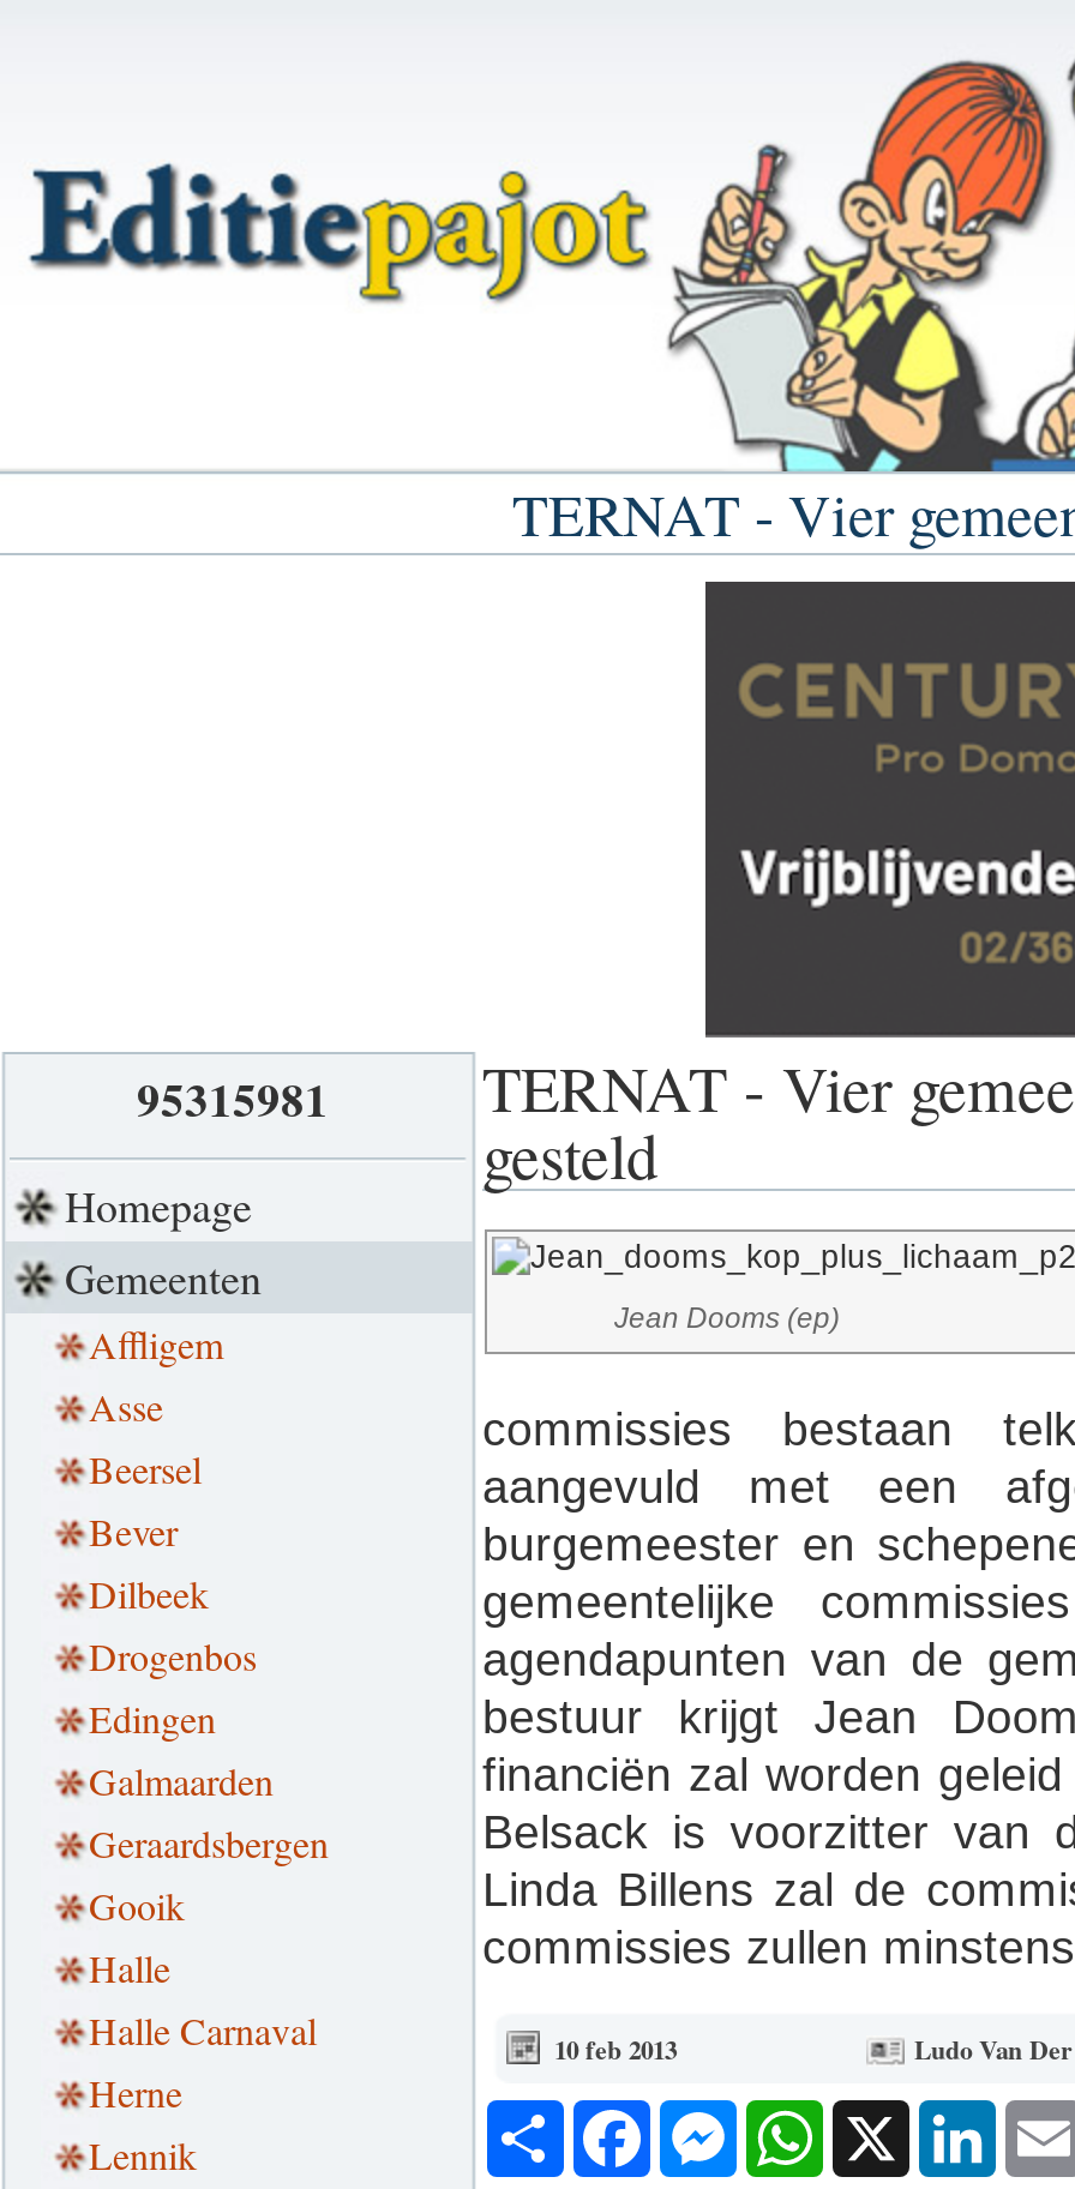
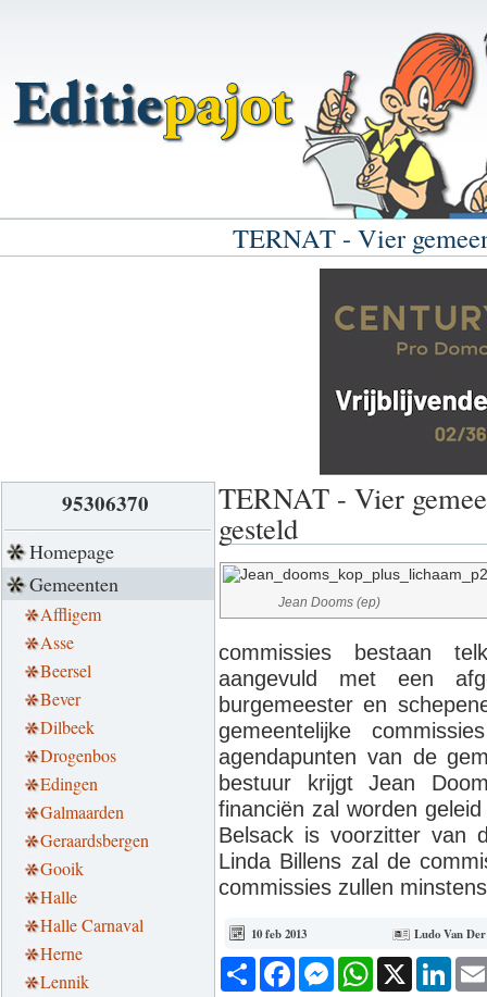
- 95315981
+ 95306370
